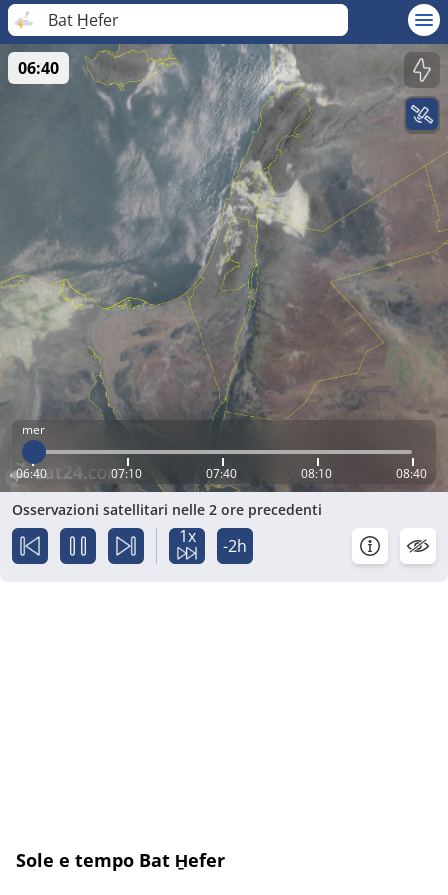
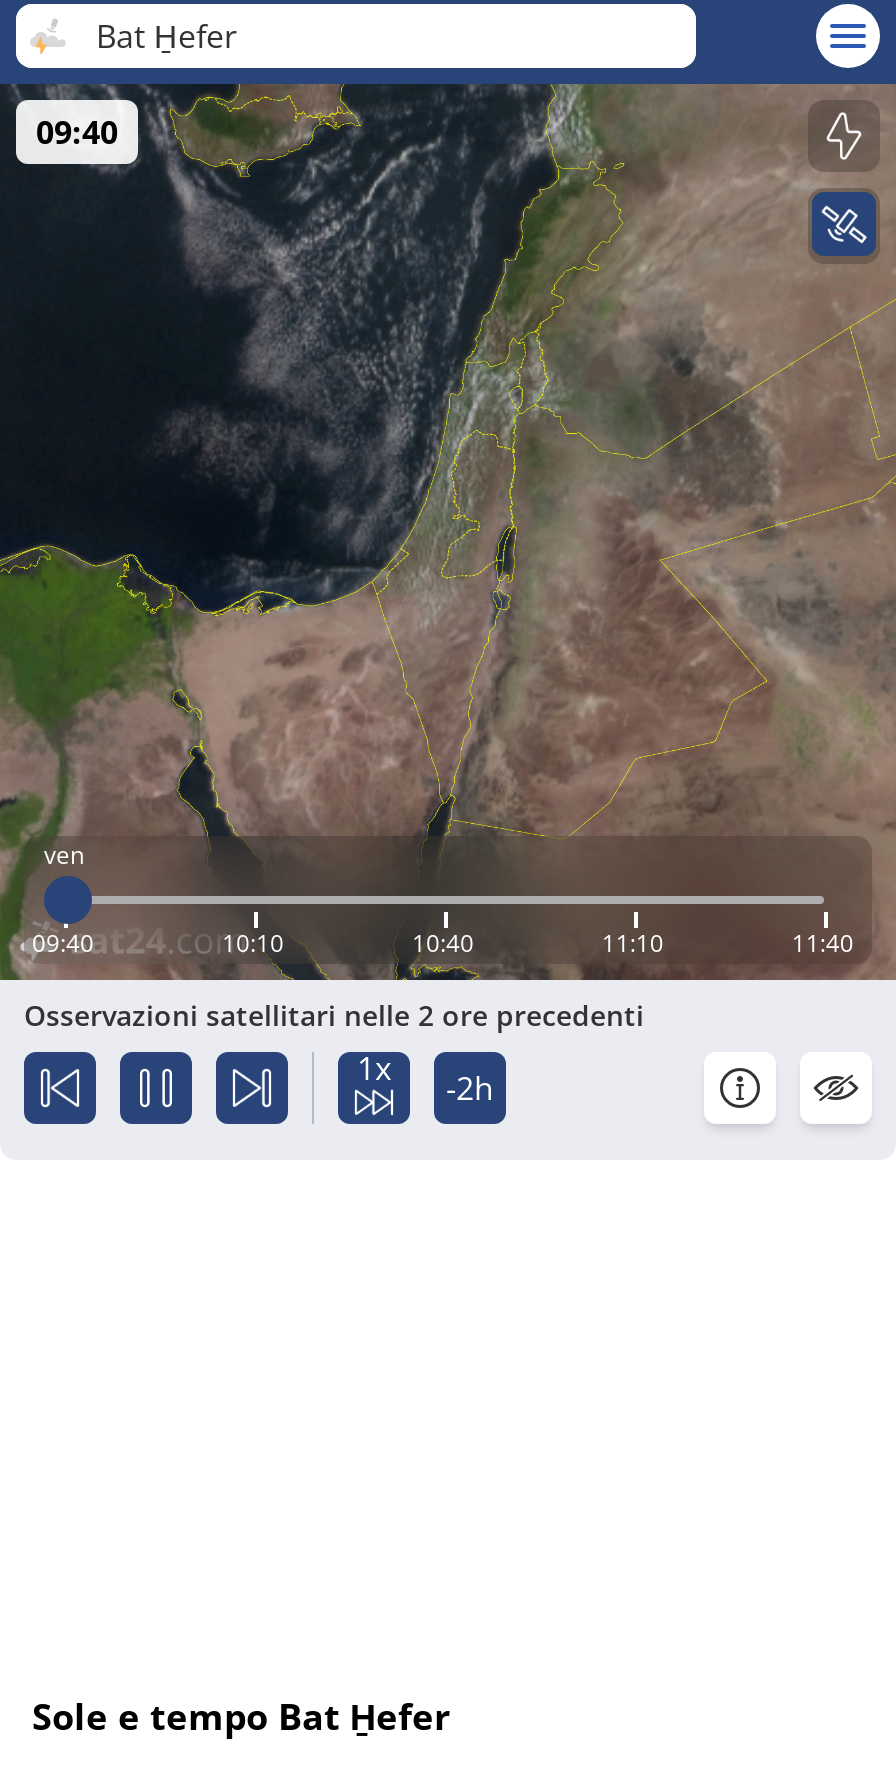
- [image]
- mer
+ [image]
+ ven

- 06:40
+ 09:40

- 06:40
- 07:10
- 07:40
- 08:10
- 08:40
+ 09:40
+ 10:10
+ 10:40
+ 11:10
+ 11:40
